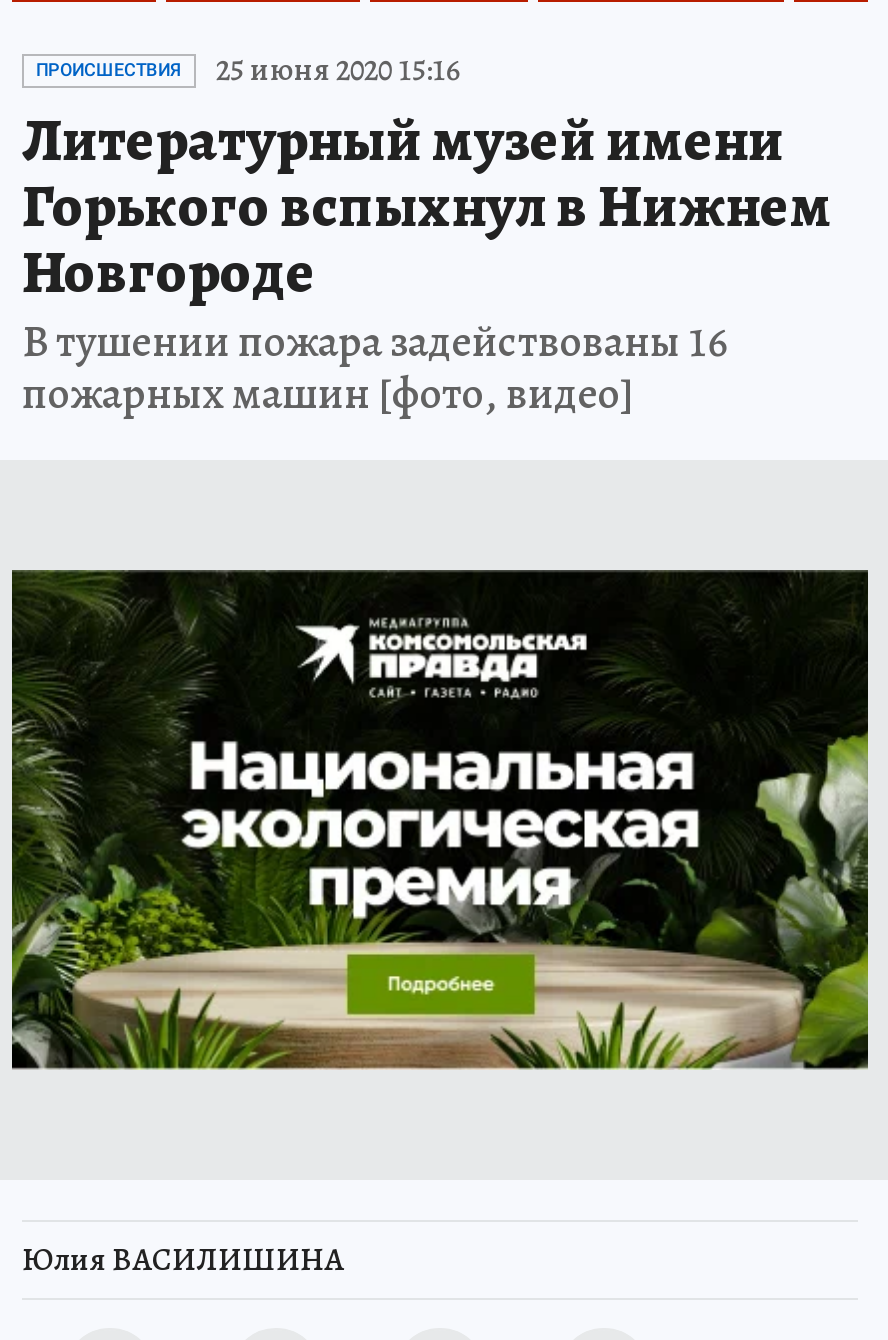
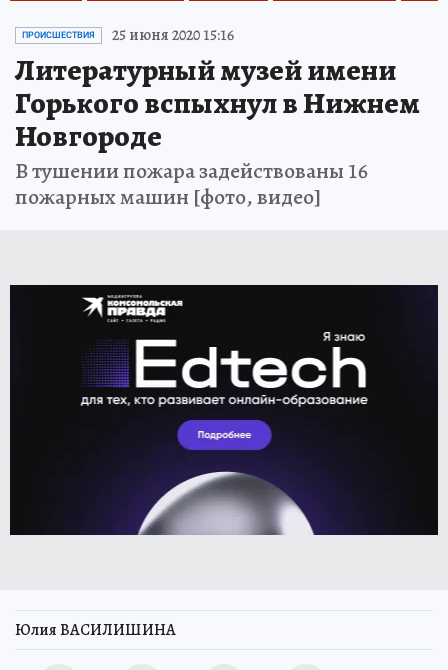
- [image]
+ [image]
